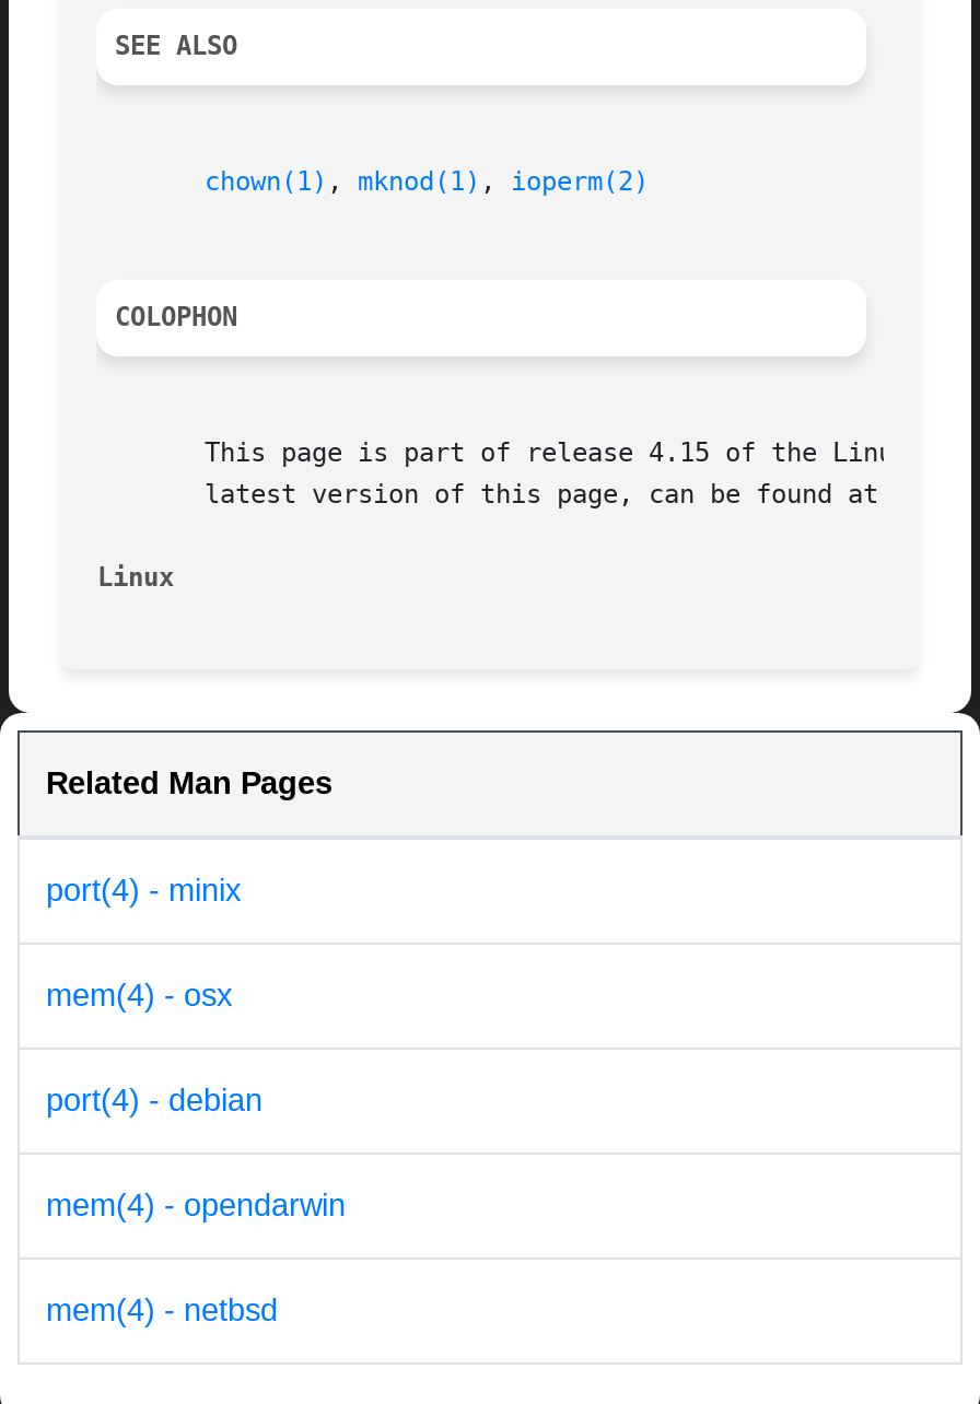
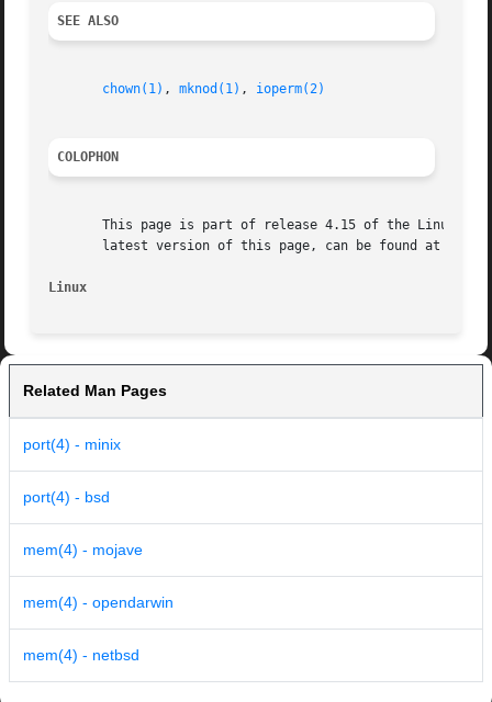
- mem(4) - osx
+ port(4) - bsd

- port(4) - debian
+ mem(4) - mojave
